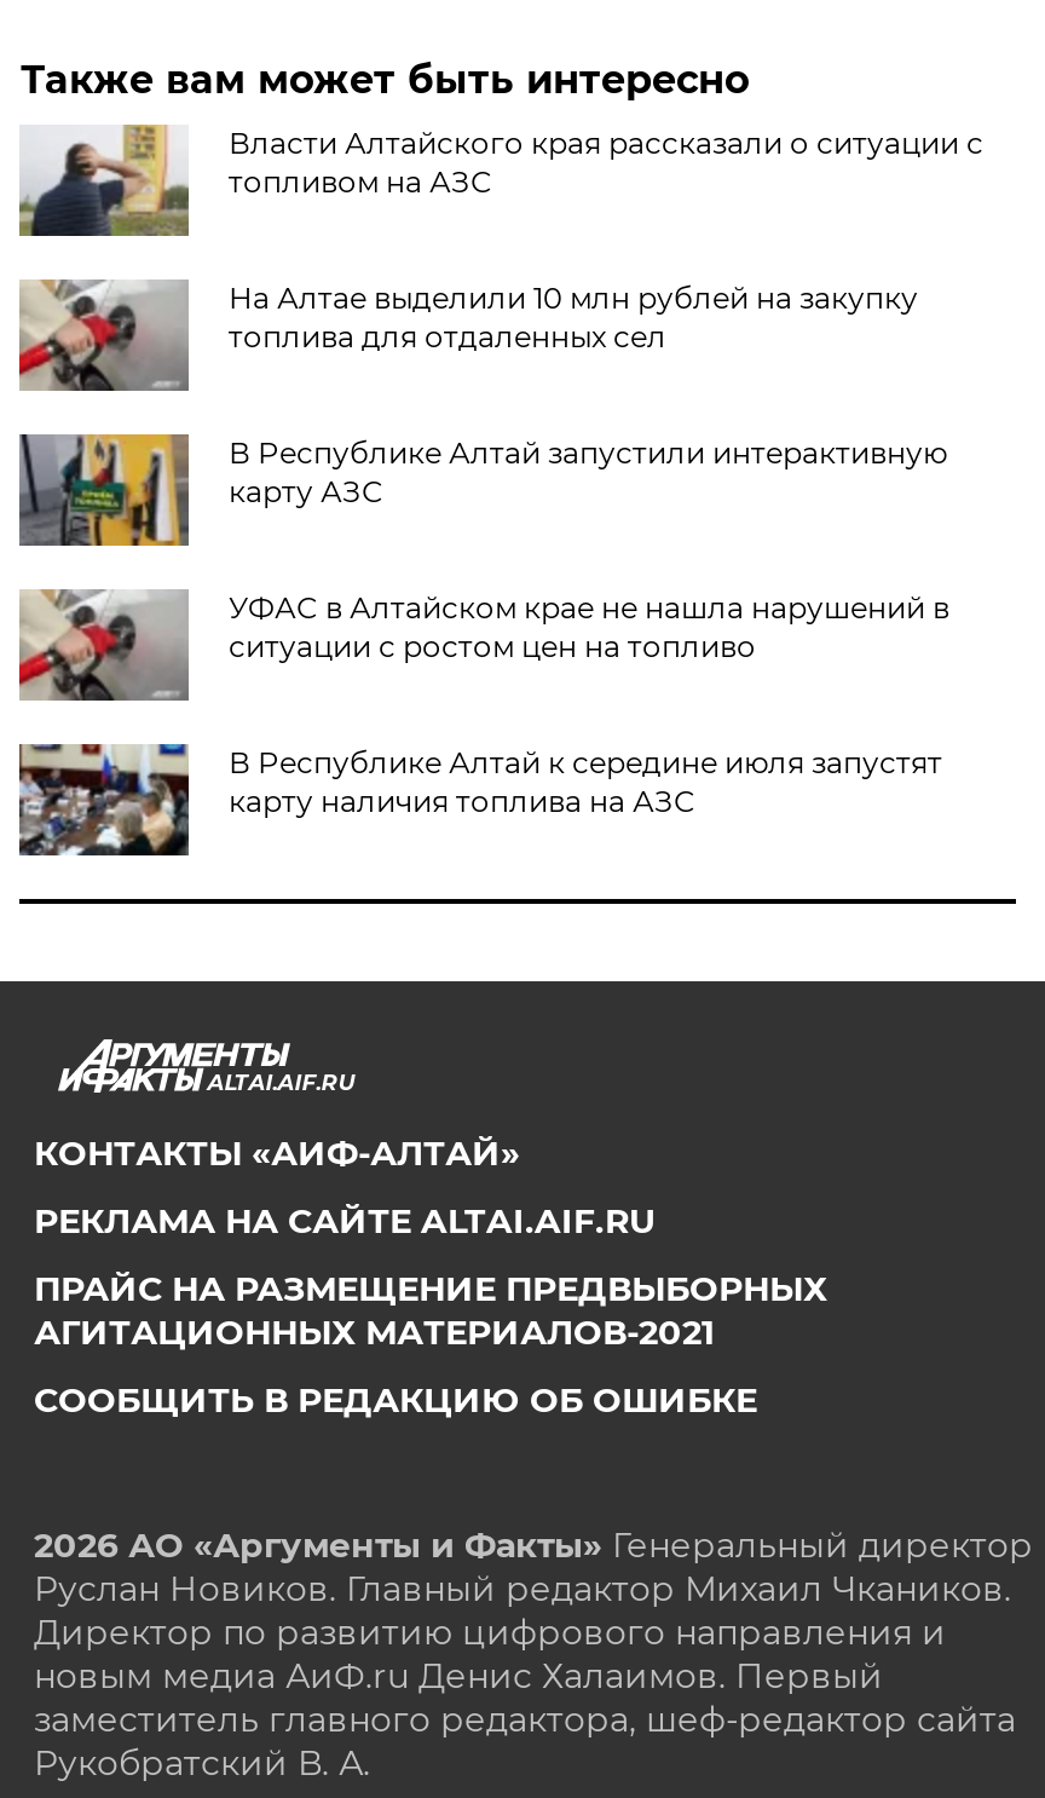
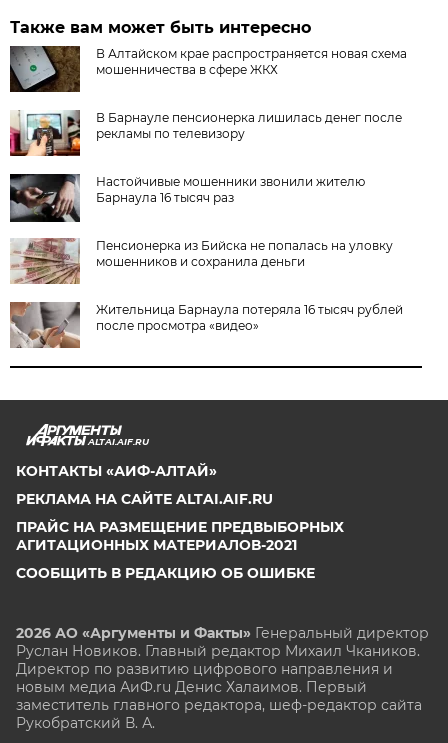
- [image]
- Власти Алтайского края рассказали о ситуации с
- топливом на АЗС
+ [image]
+ В Алтайском крае распространяется новая схема
+ мошенничества в сфере ЖКХ

- [image]
- На Алтае выделили 10 млн рублей на закупку
- топлива для отдаленных сел
+ [image]
+ В Барнауле пенсионерка лишилась денег после
+ рекламы по телевизору

- [image]
- В Республике Алтай запустили интерактивную
- карту АЗС
+ [image]
+ Настойчивые мошенники звонили жителю
+ Барнаула 16 тысяч раз

- [image]
- УФАС в Алтайском крае не нашла нарушений в
- ситуации с ростом цен на топливо
+ [image]
+ Пенсионерка из Бийска не попалась на уловку
+ мошенников и сохранила деньги

- [image]
- В Республике Алтай к середине июля запустят
- карту наличия топлива на АЗС
+ [image]
+ Жительница Барнаула потеряла 16 тысяч рублей
+ после просмотра «видео»
